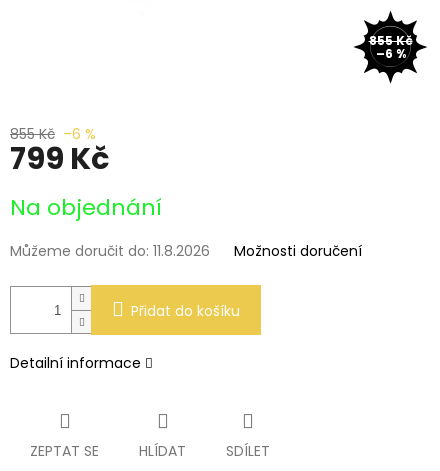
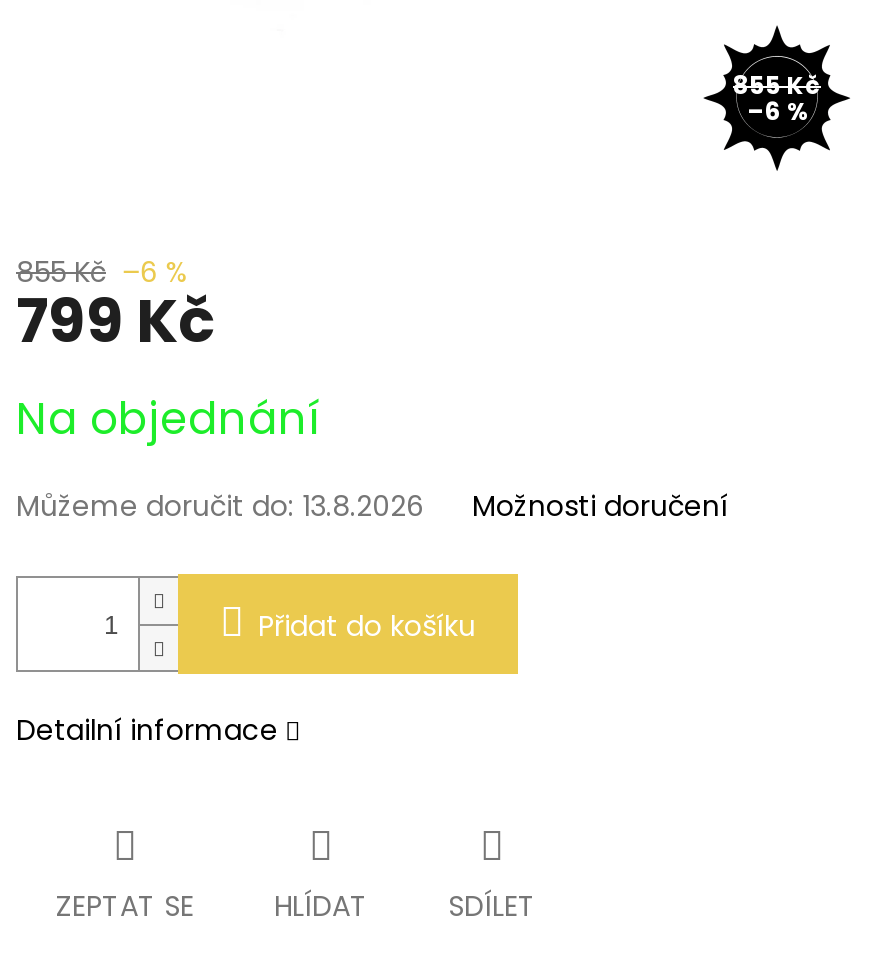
- Můžeme doručit do: 11.8.2026
+ Můžeme doručit do: 13.8.2026
